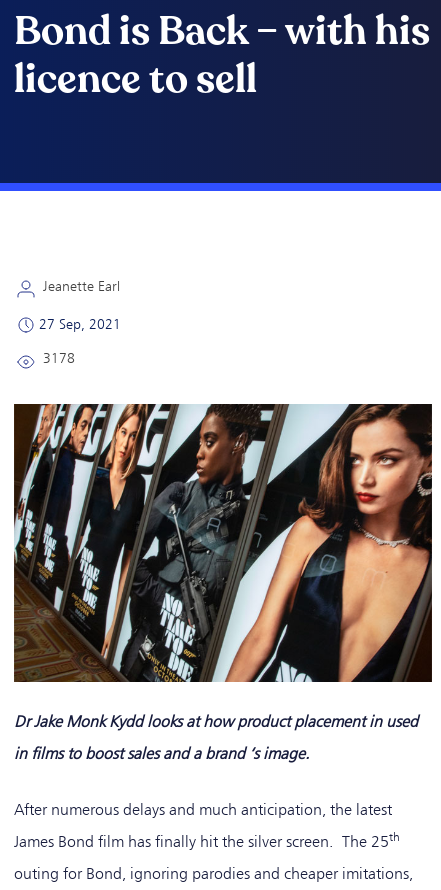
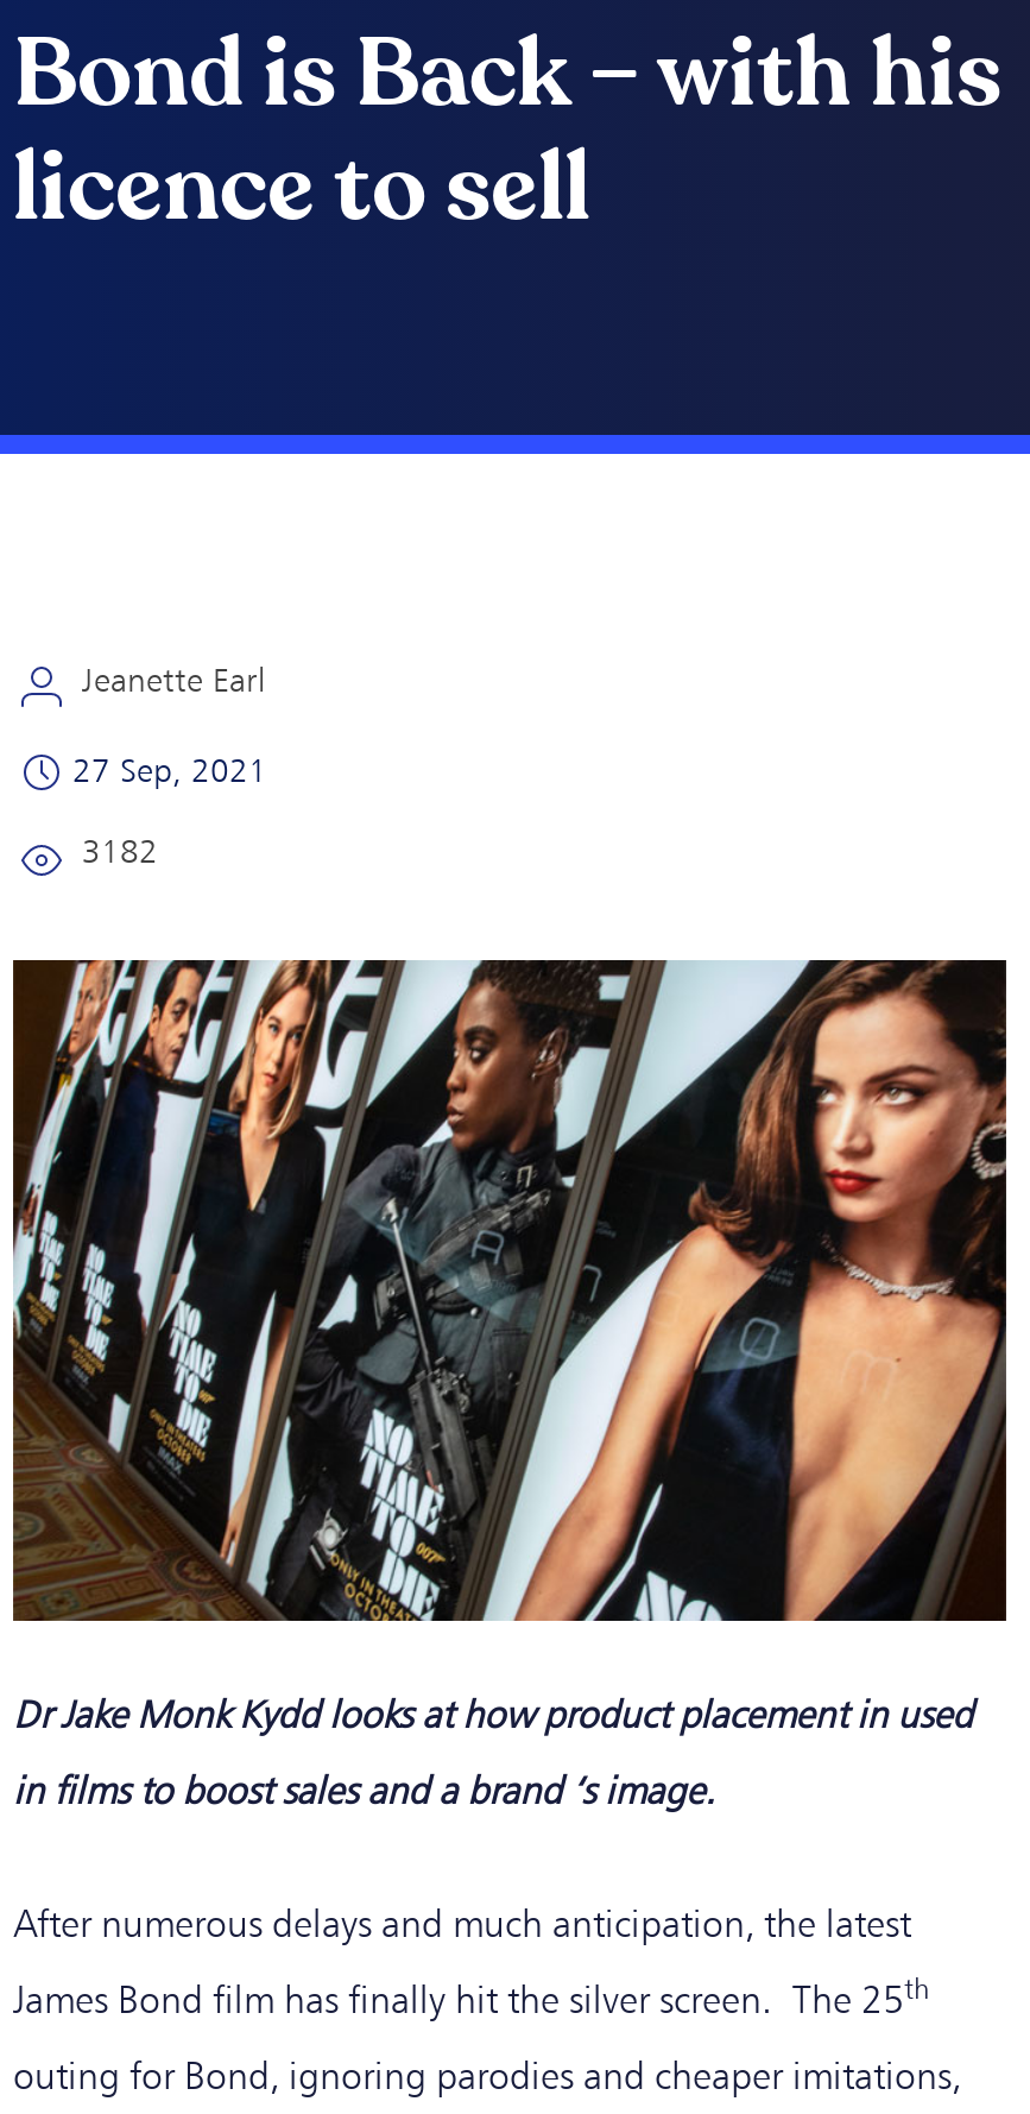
- 3178
+ 3182
